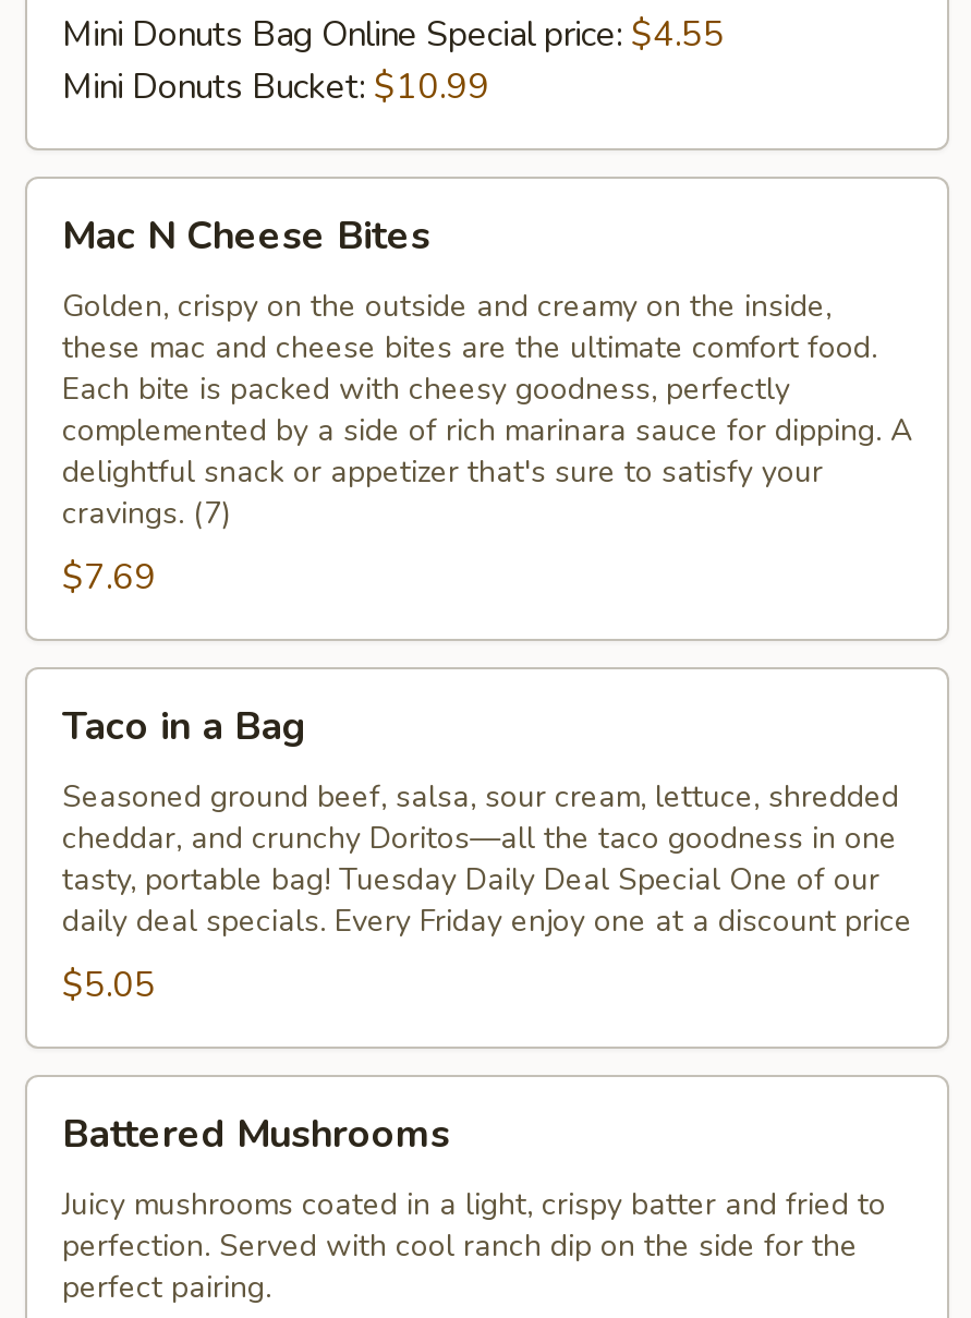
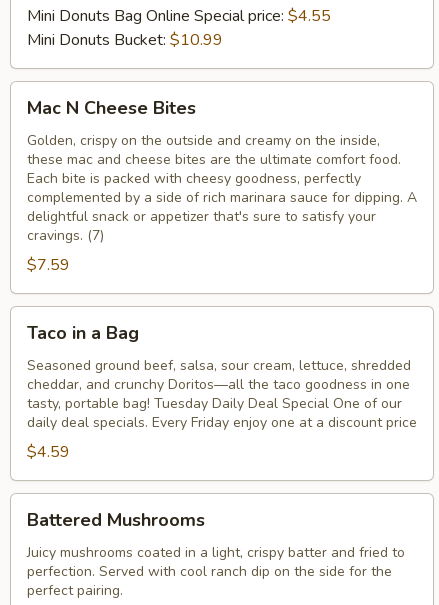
- $7.69
+ $7.59

- $5.05
+ $4.59
